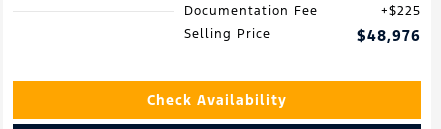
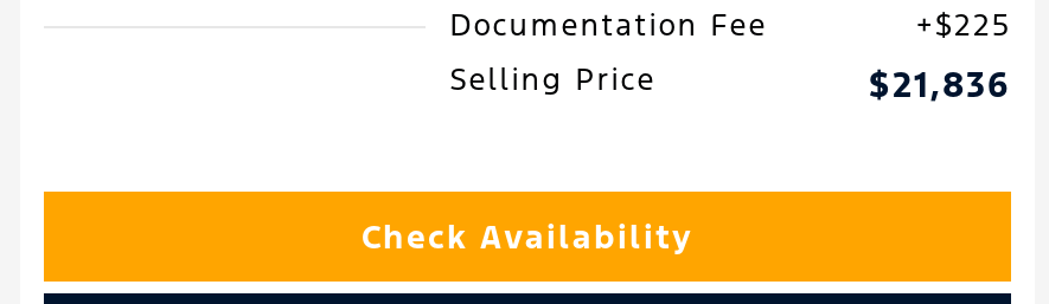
- $48,976
+ $21,836
